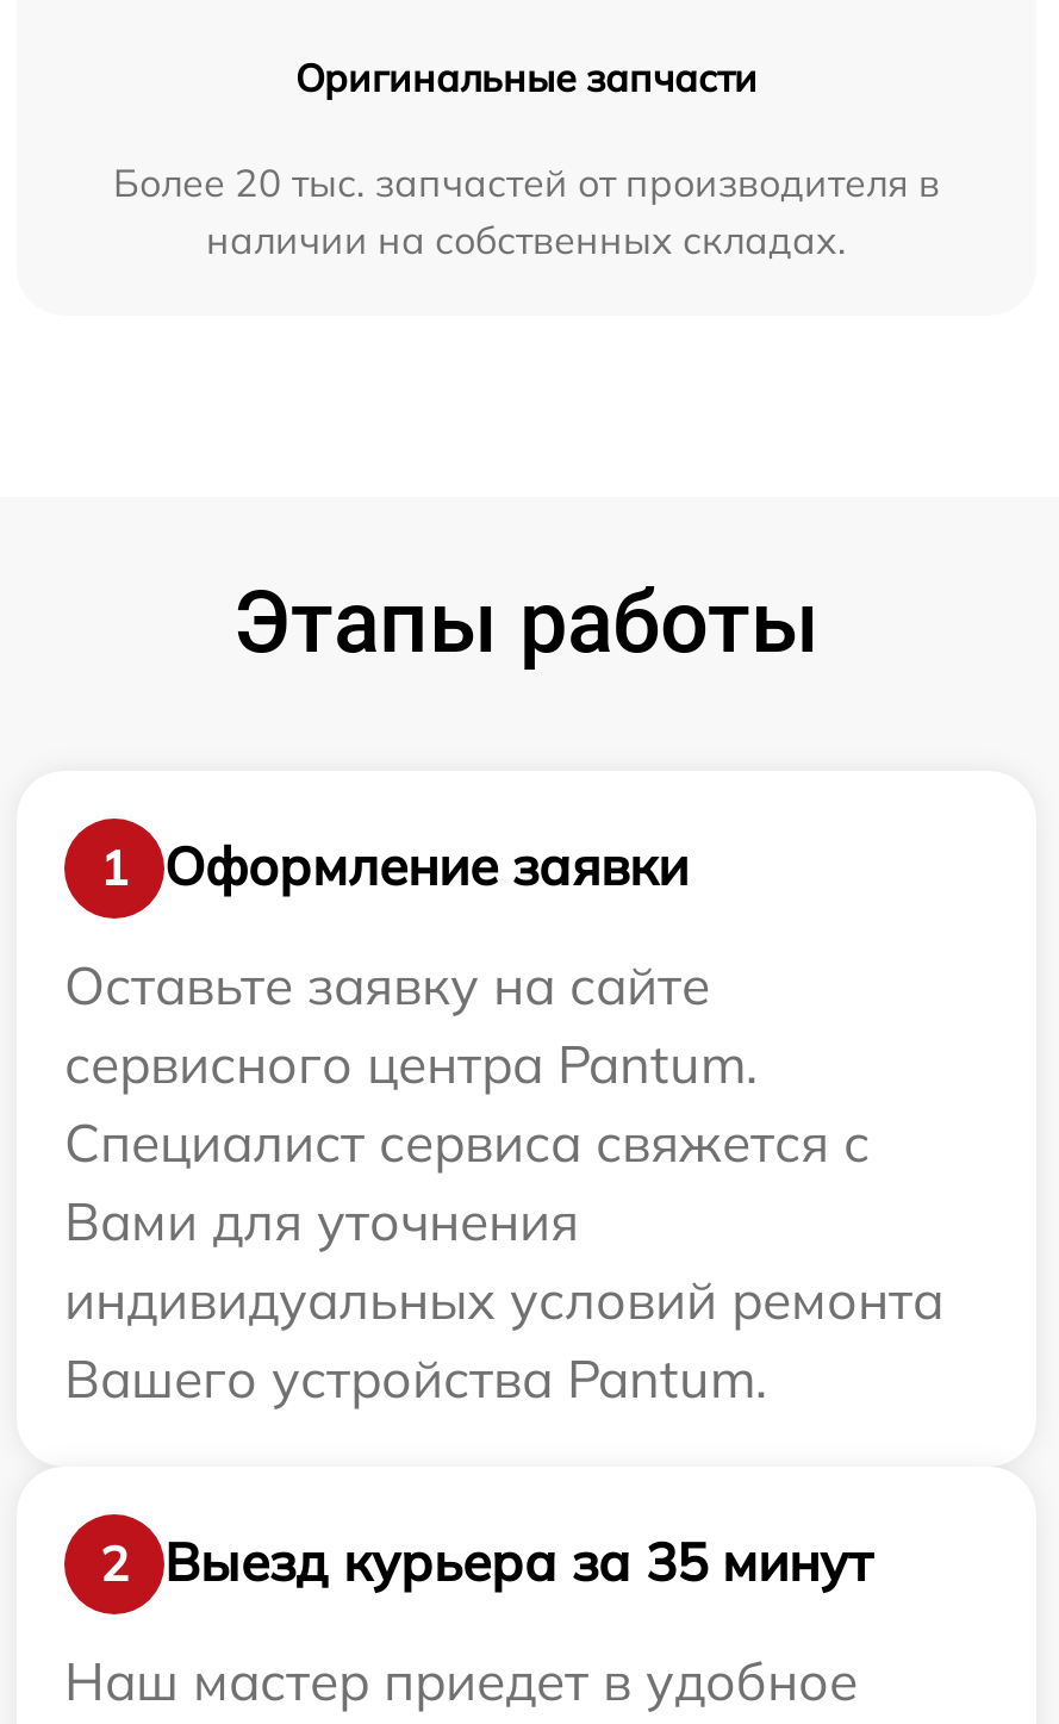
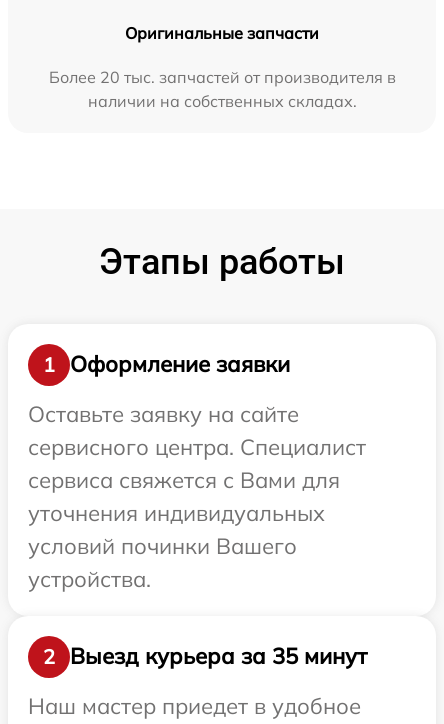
- сервисного центра Pantum.
- Специалист сервиса свяжется с
- Вами для уточнения
- индивидуальных условий ремонта
- Вашего устройства Pantum.
+ сервисного центра. Специалист
+ сервиса свяжется с Вами для
+ уточнения индивидуальных
+ условий починки Вашего
+ устройства.
